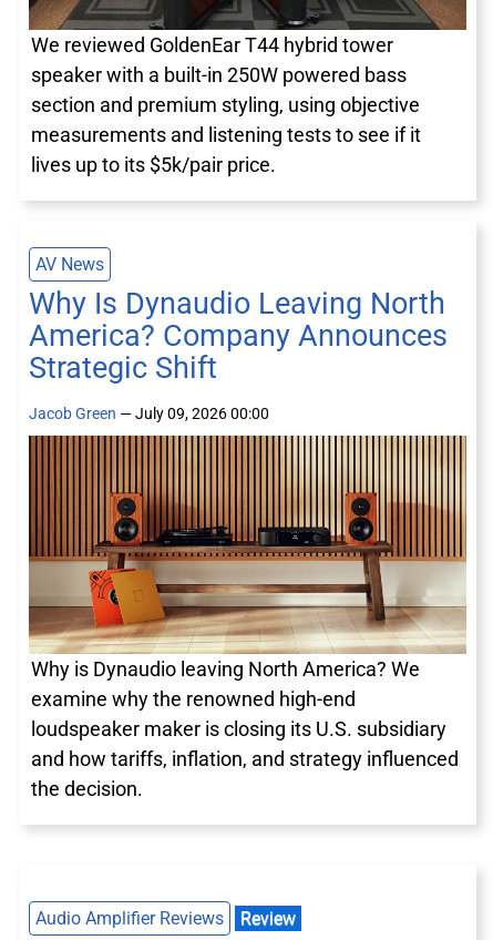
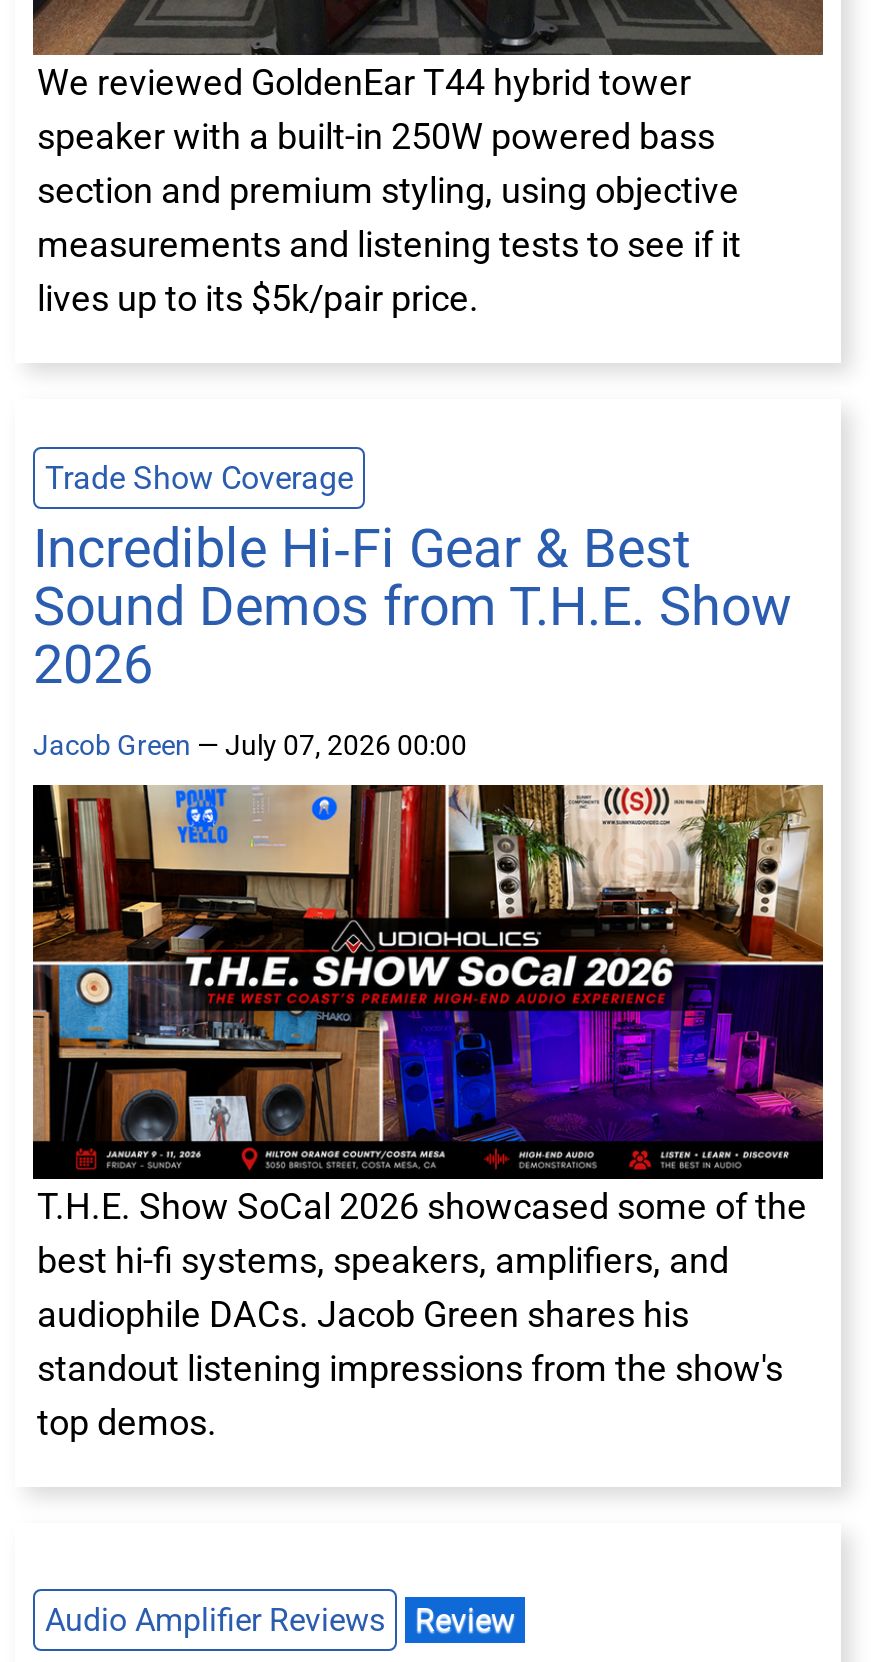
- AV News
- Why Is Dynaudio Leaving North
- America? Company Announces
- Strategic Shift
+ Trade Show Coverage
+ Incredible Hi‑Fi Gear & Best
+ Sound Demos from T.H.E. Show
+ 2026

- Jacob Green — July 09, 2026 00:00
+ Jacob Green — July 07, 2026 00:00

- [image]
- Why is Dynaudio leaving North America? We
- examine why the renowned high-end
- loudspeaker maker is closing its U.S. subsidiary
- and how tariffs, inflation, and strategy influenced
- the decision.
+ [image]
+ T.H.E. Show SoCal 2026 showcased some of the
+ best hi-fi systems, speakers, amplifiers, and
+ audiophile DACs. Jacob Green shares his
+ standout listening impressions from the show's
+ top demos.
